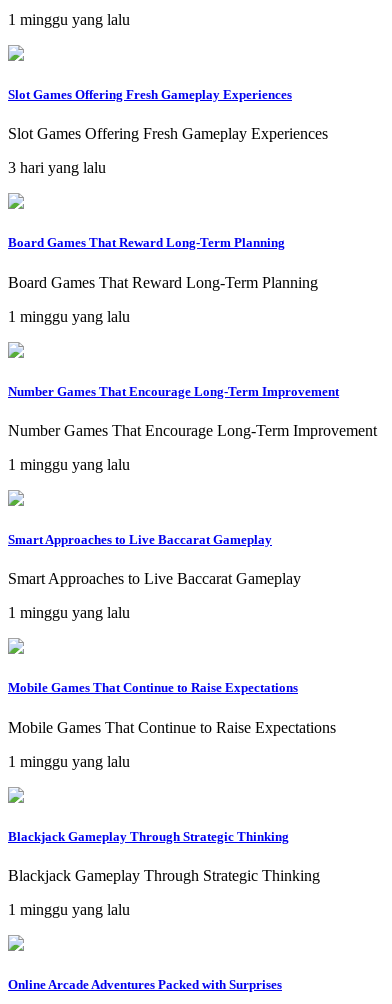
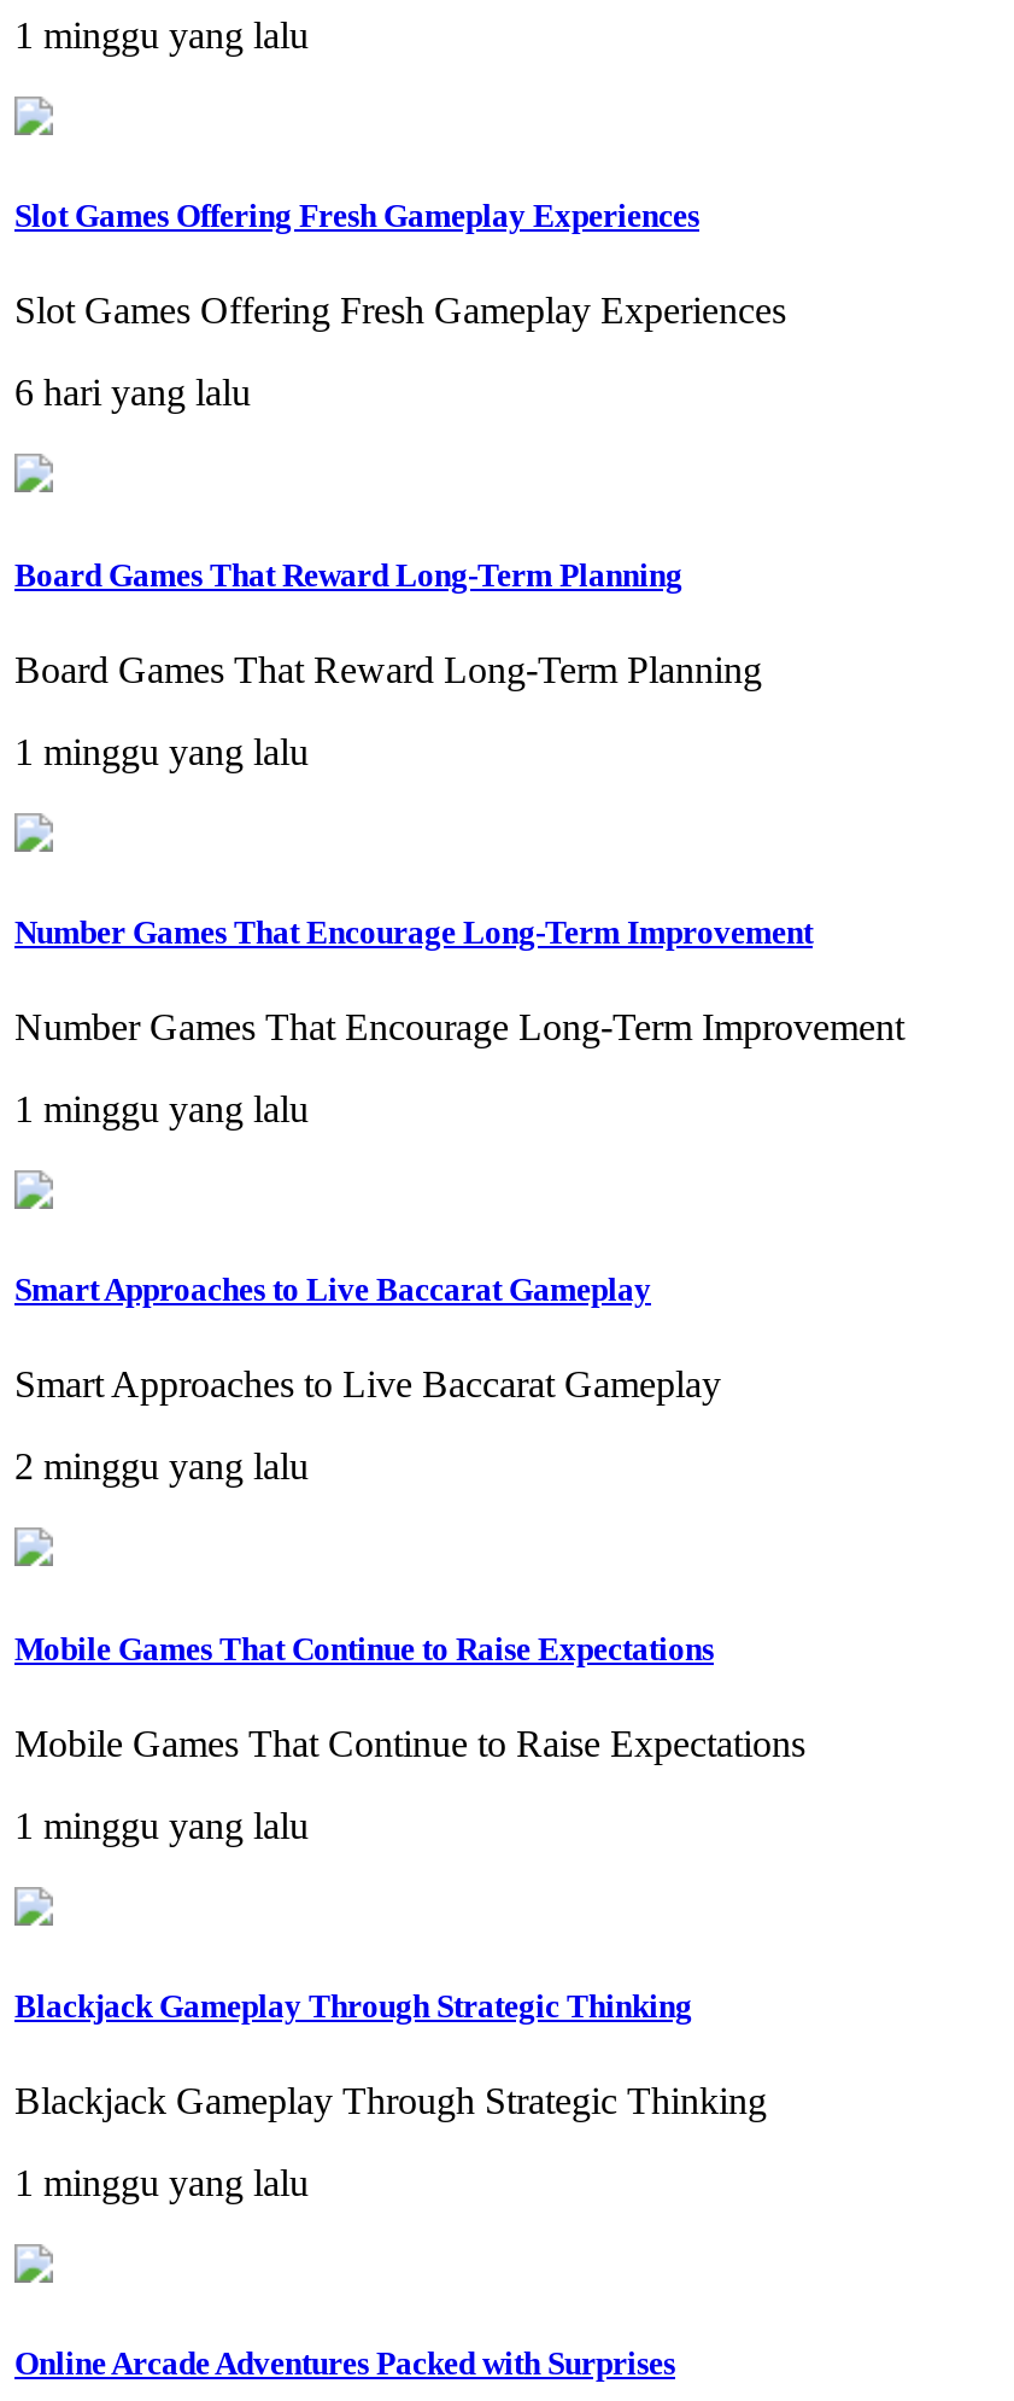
- 3 hari yang lalu
+ 6 hari yang lalu

- 1 minggu yang lalu
+ 2 minggu yang lalu
